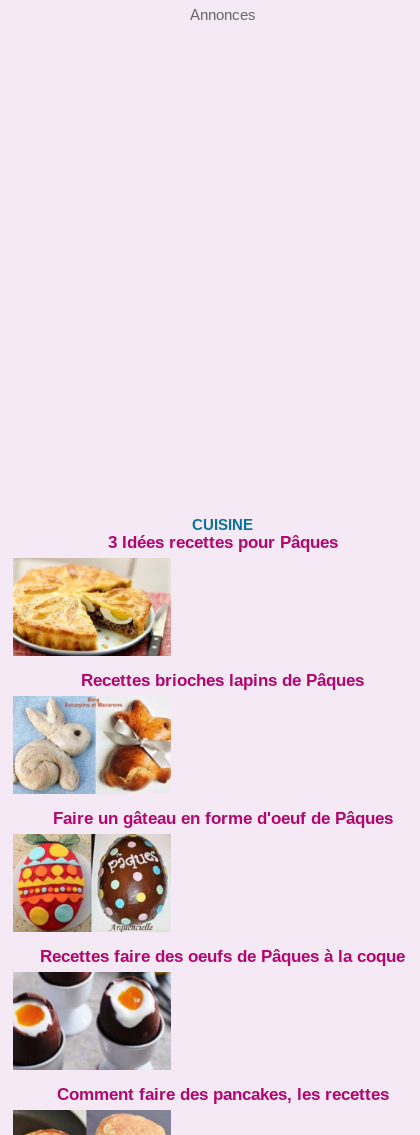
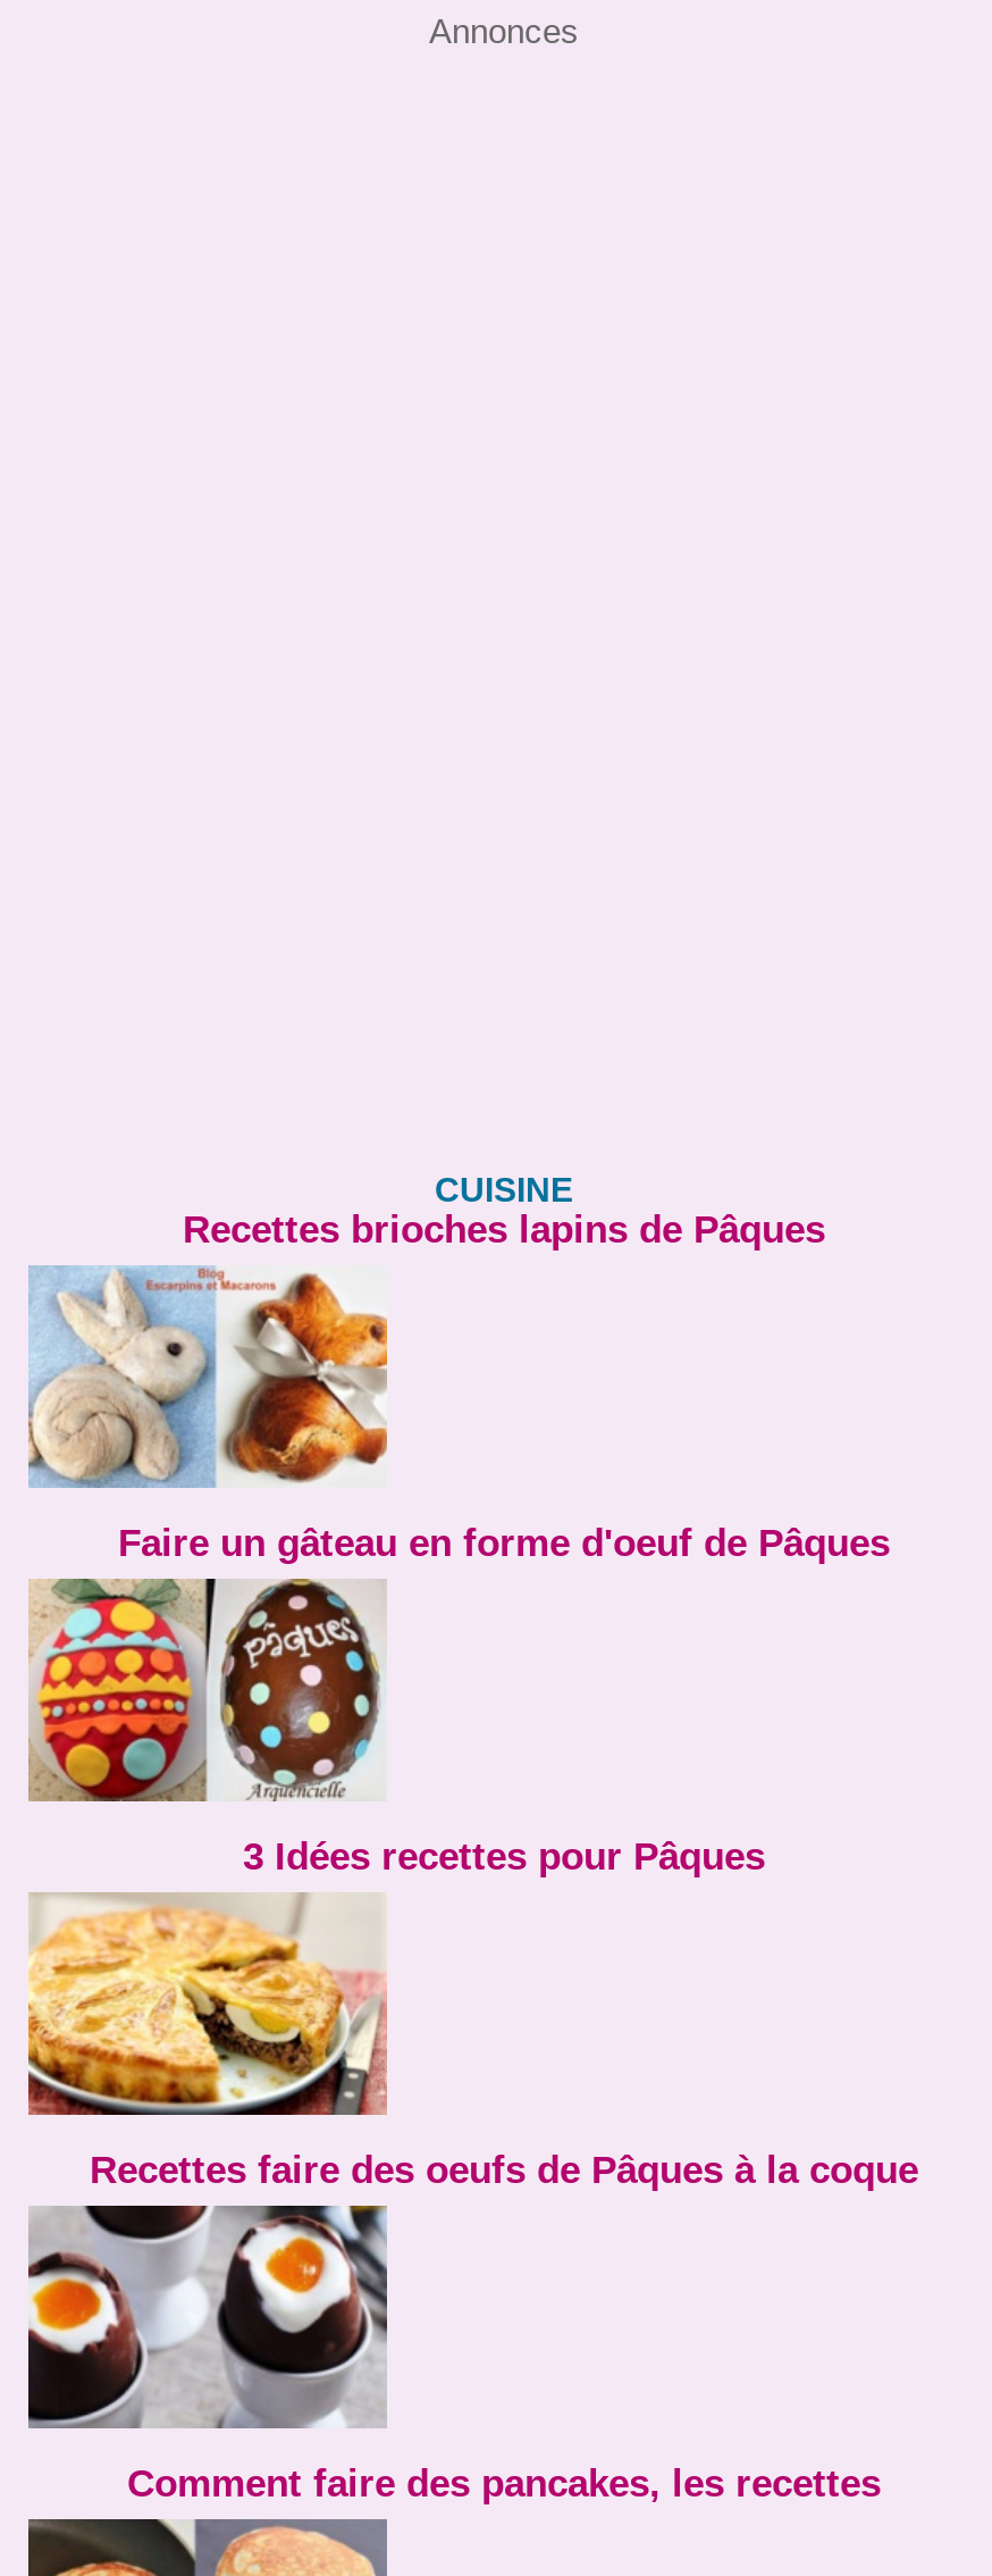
moved down: 3 Idées recettes pour Pâques

moved down: [image]

moved up: [image] | Recettes brioches lapins de Pâques | Faire un gâteau en forme d'oeuf de Pâques

moved up: [image]
